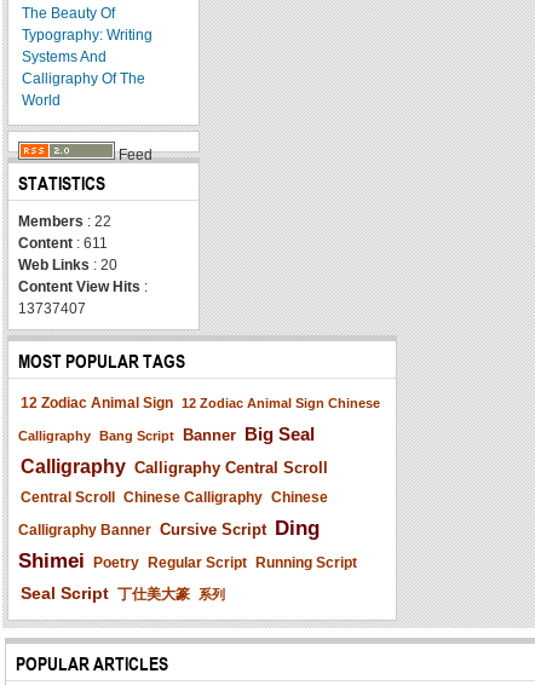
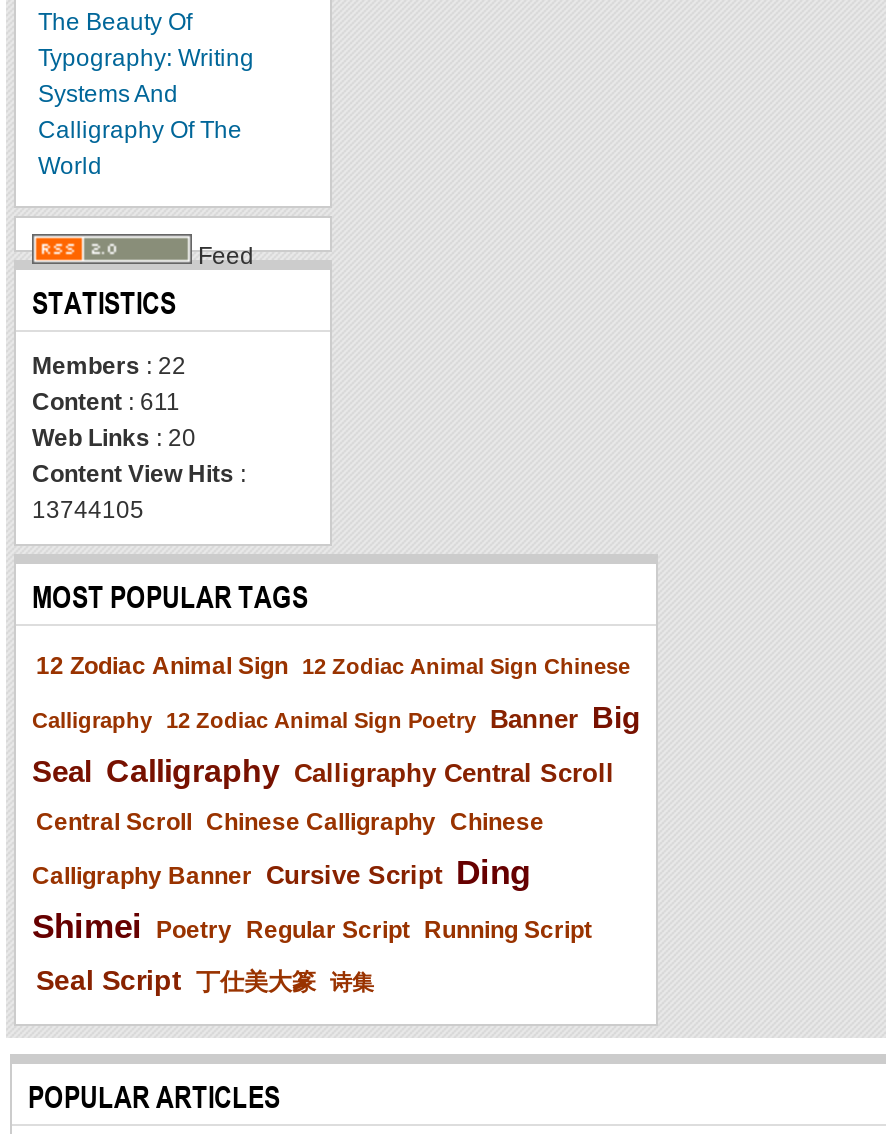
- 13737407
+ 13744105

- Calligraphy Bang Script Banner Big Seal
+ Calligraphy 12 Zodiac Animal Sign Poetry Banner Big

- Calligraphy Calligraphy Central Scroll
+ Seal Calligraphy Calligraphy Central Scroll

- Seal Script 丁仕美大篆 系列
+ Seal Script 丁仕美大篆 诗集
